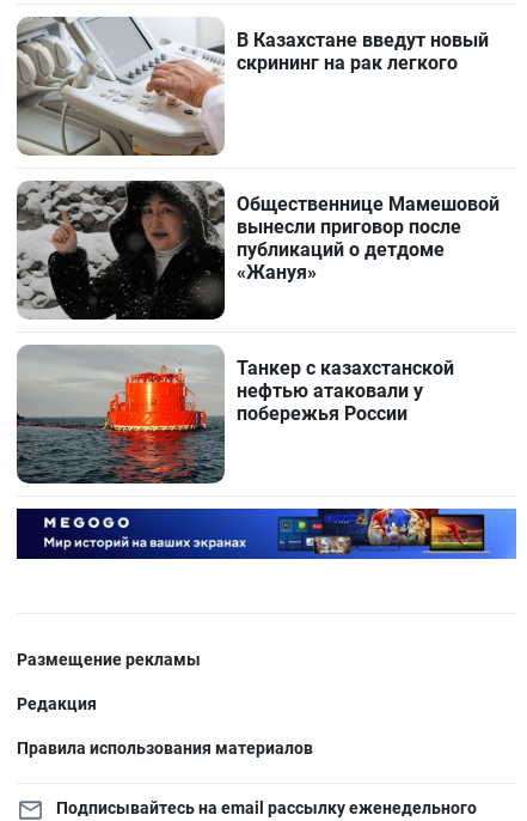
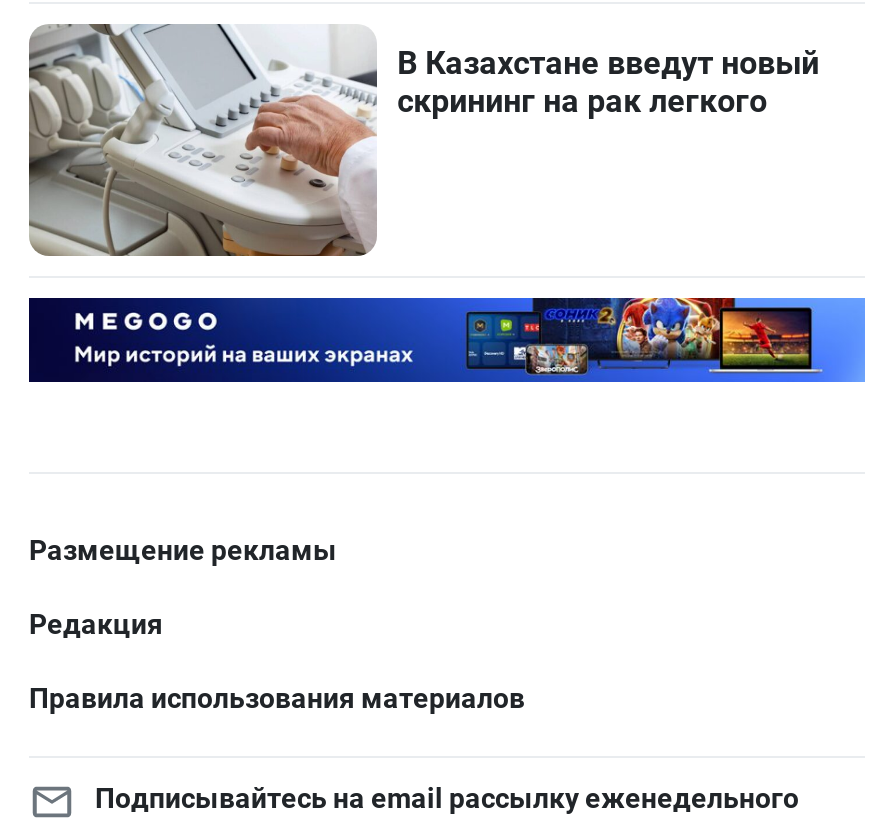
- [image]
- Общественнице Мамешовой
- вынесли приговор после
- публикаций о детдоме
- «Жануя»

- [image]
- Танкер с казахстанской
- нефтью атаковали у
- побережья России
